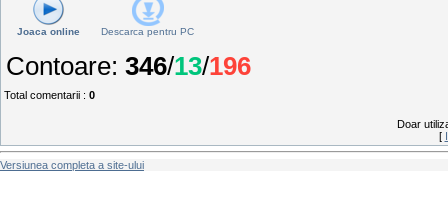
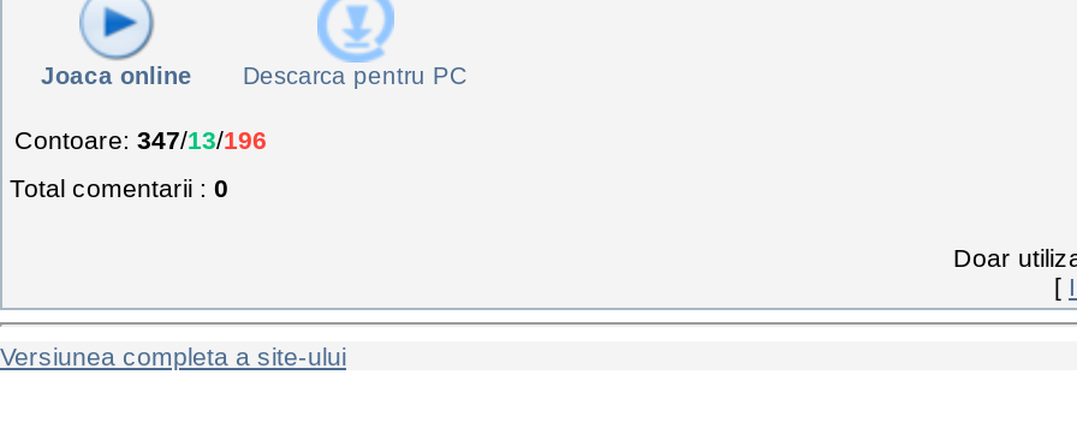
- Contoare: 346/13/196
+ Contoare: 347/13/196
